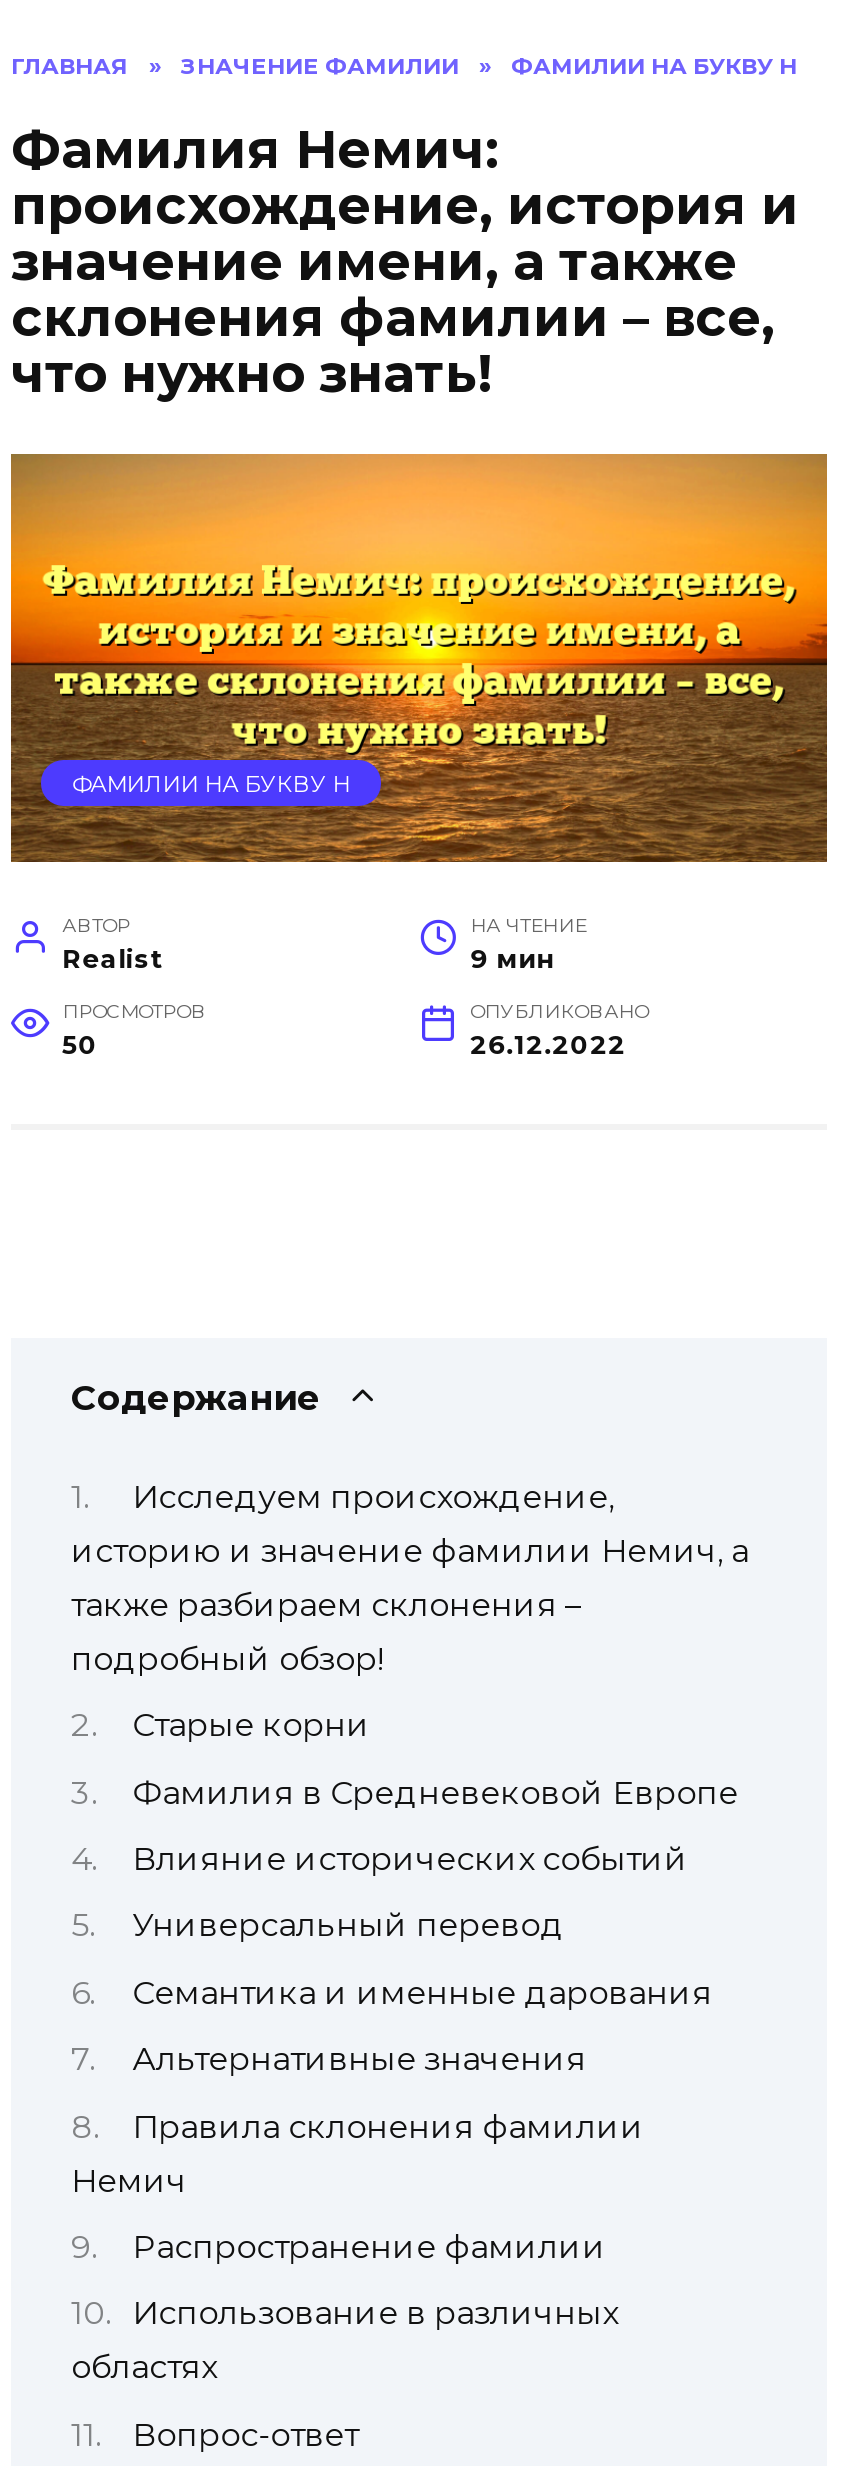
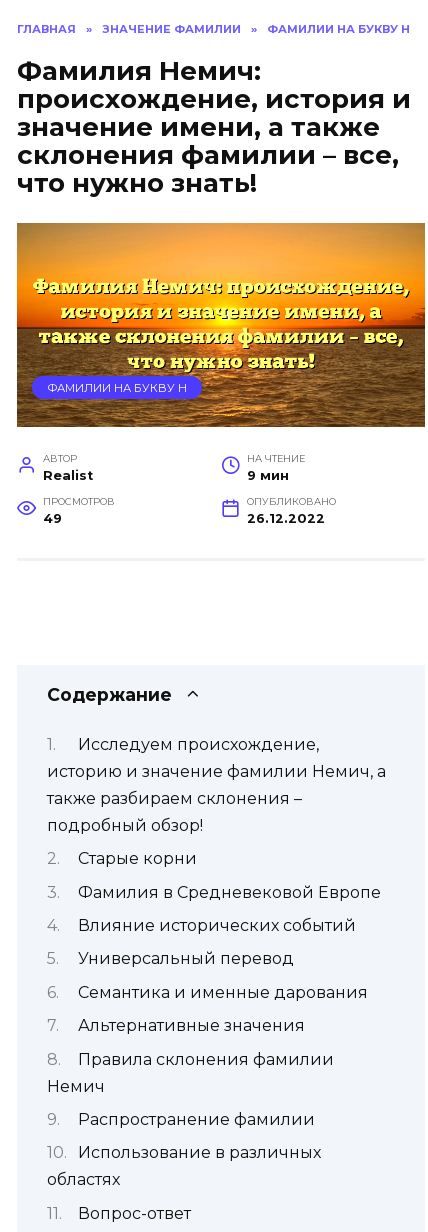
- 50
+ 49
